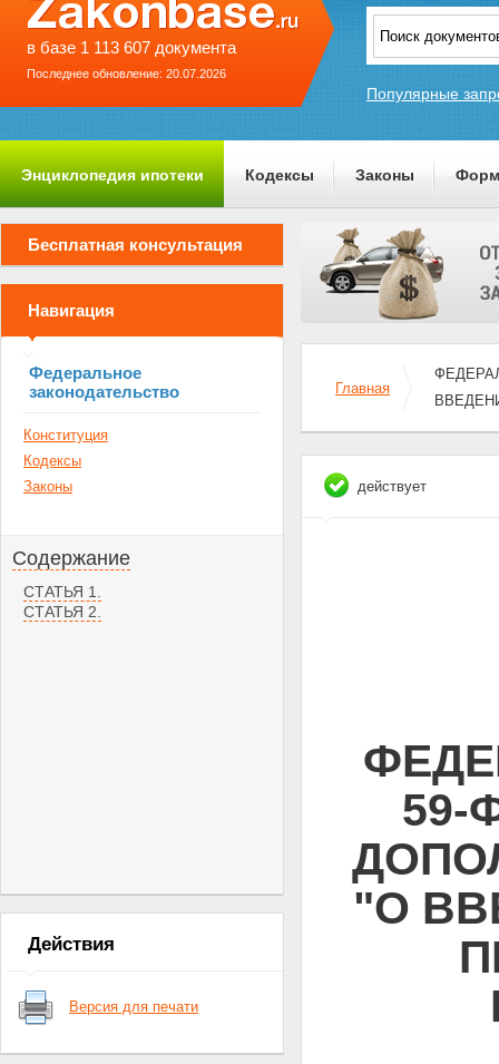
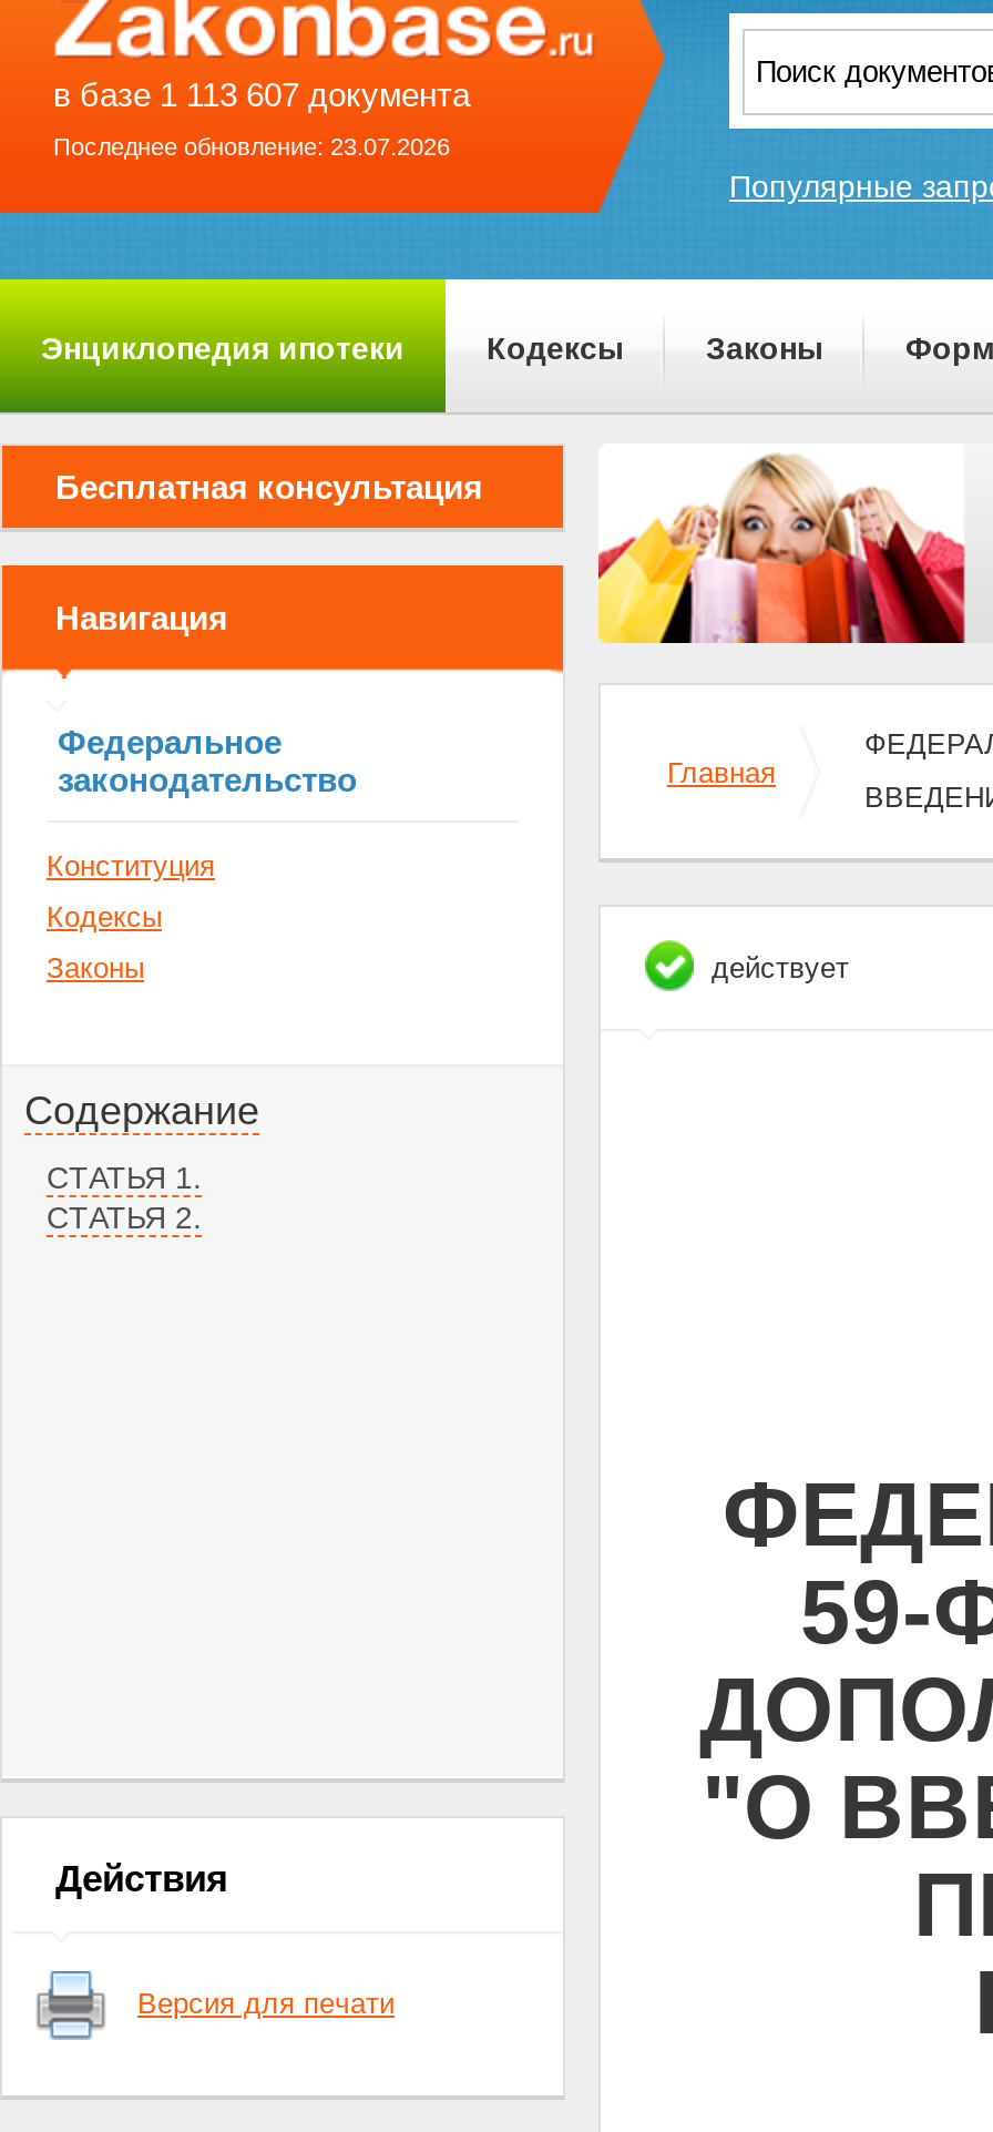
- Последнее обновление: 20.07.2026
+ Последнее обновление: 23.07.2026

- [image]
+ [image]
